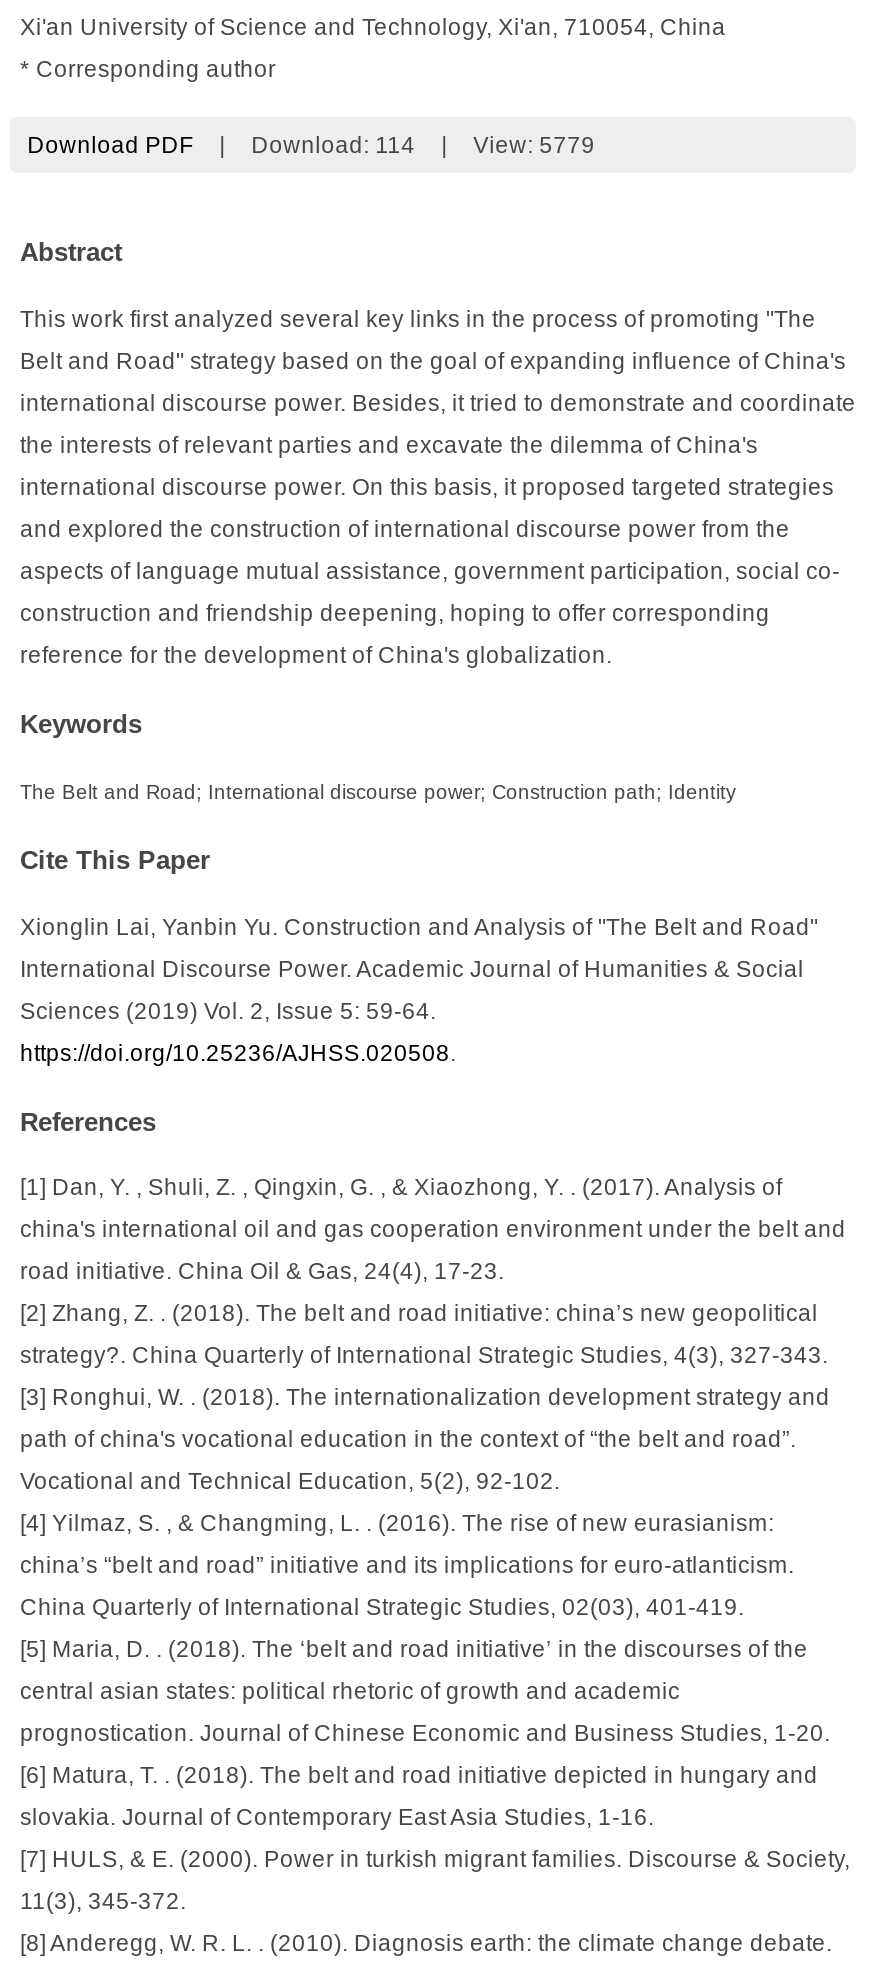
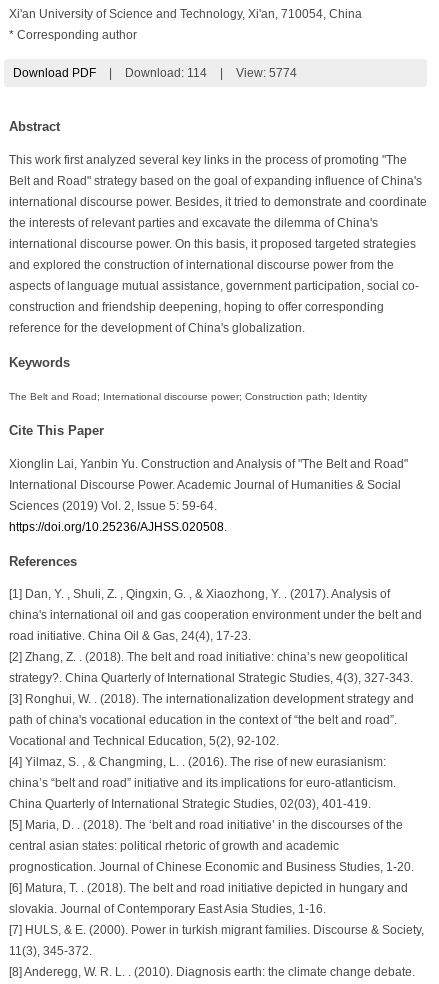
- View: 5779
+ View: 5774
